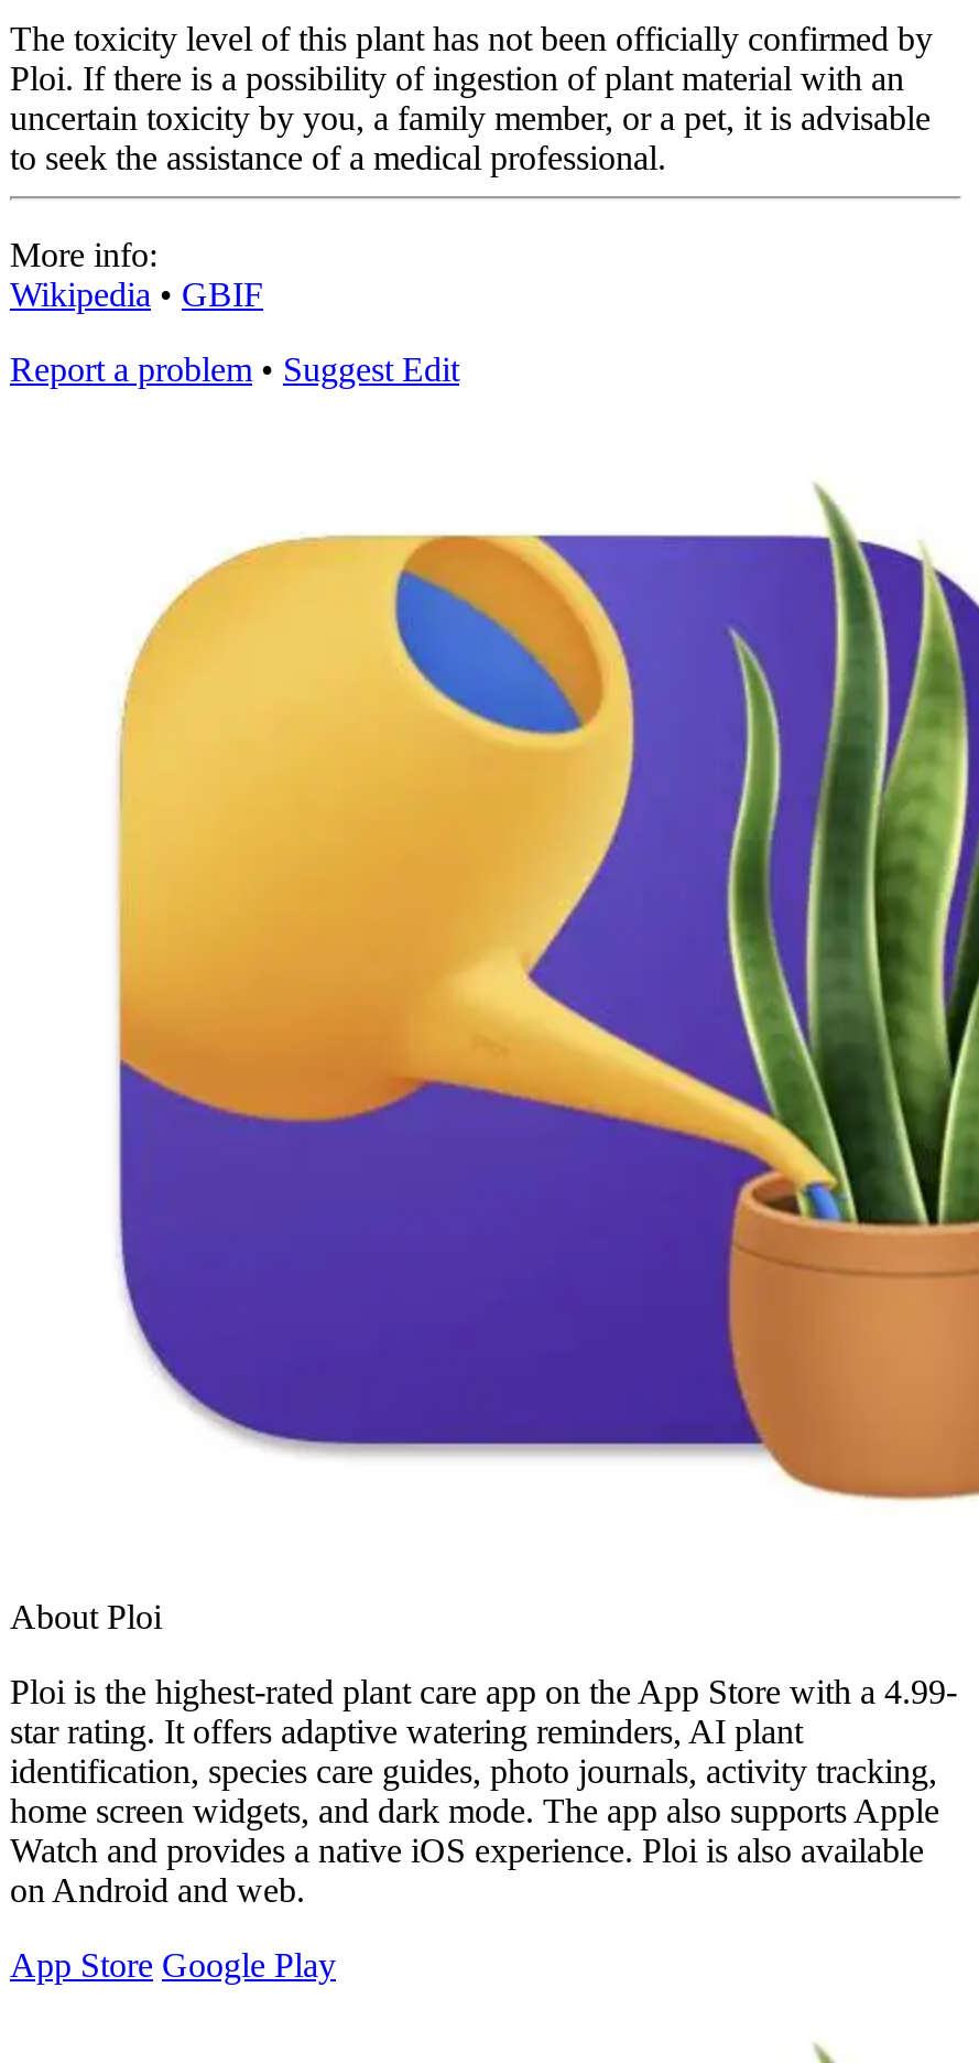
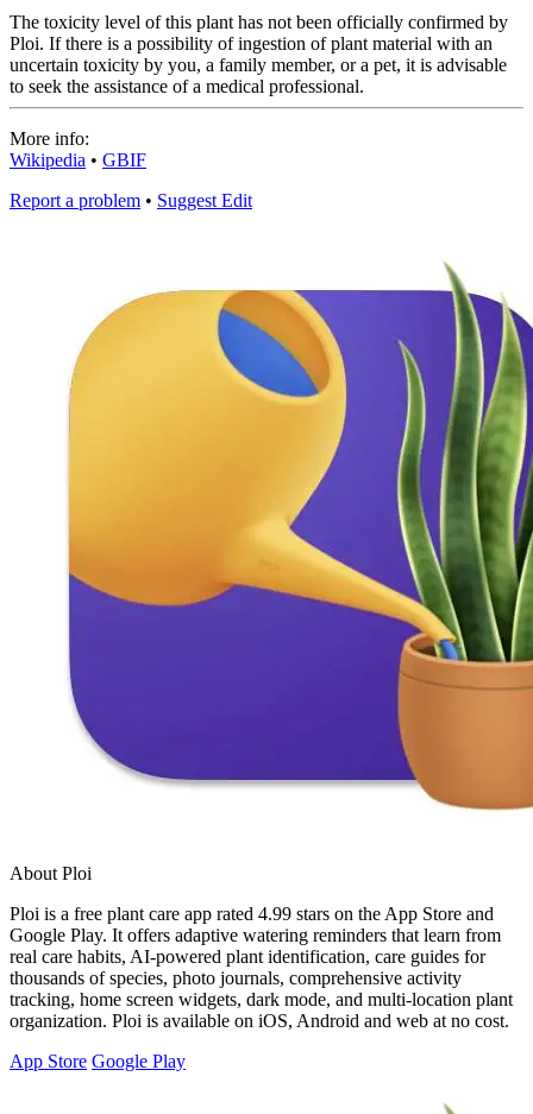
- Ploi is the highest-rated plant care app on the App Store with a 4.99-
- star rating. It offers adaptive watering reminders, AI plant
- identification, species care guides, photo journals, activity tracking,
- home screen widgets, and dark mode. The app also supports Apple
- Watch and provides a native iOS experience. Ploi is also available
- on Android and web.
+ Ploi is a free plant care app rated 4.99 stars on the App Store and
+ Google Play. It offers adaptive watering reminders that learn from
+ real care habits, AI-powered plant identification, care guides for
+ thousands of species, photo journals, comprehensive activity
+ tracking, home screen widgets, dark mode, and multi-location plant
+ organization. Ploi is available on iOS, Android and web at no cost.
